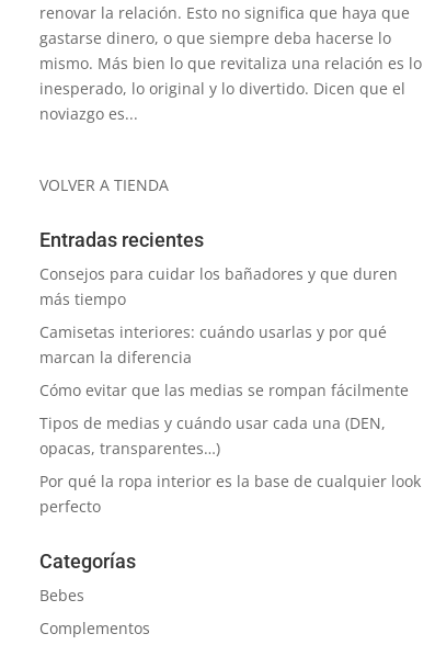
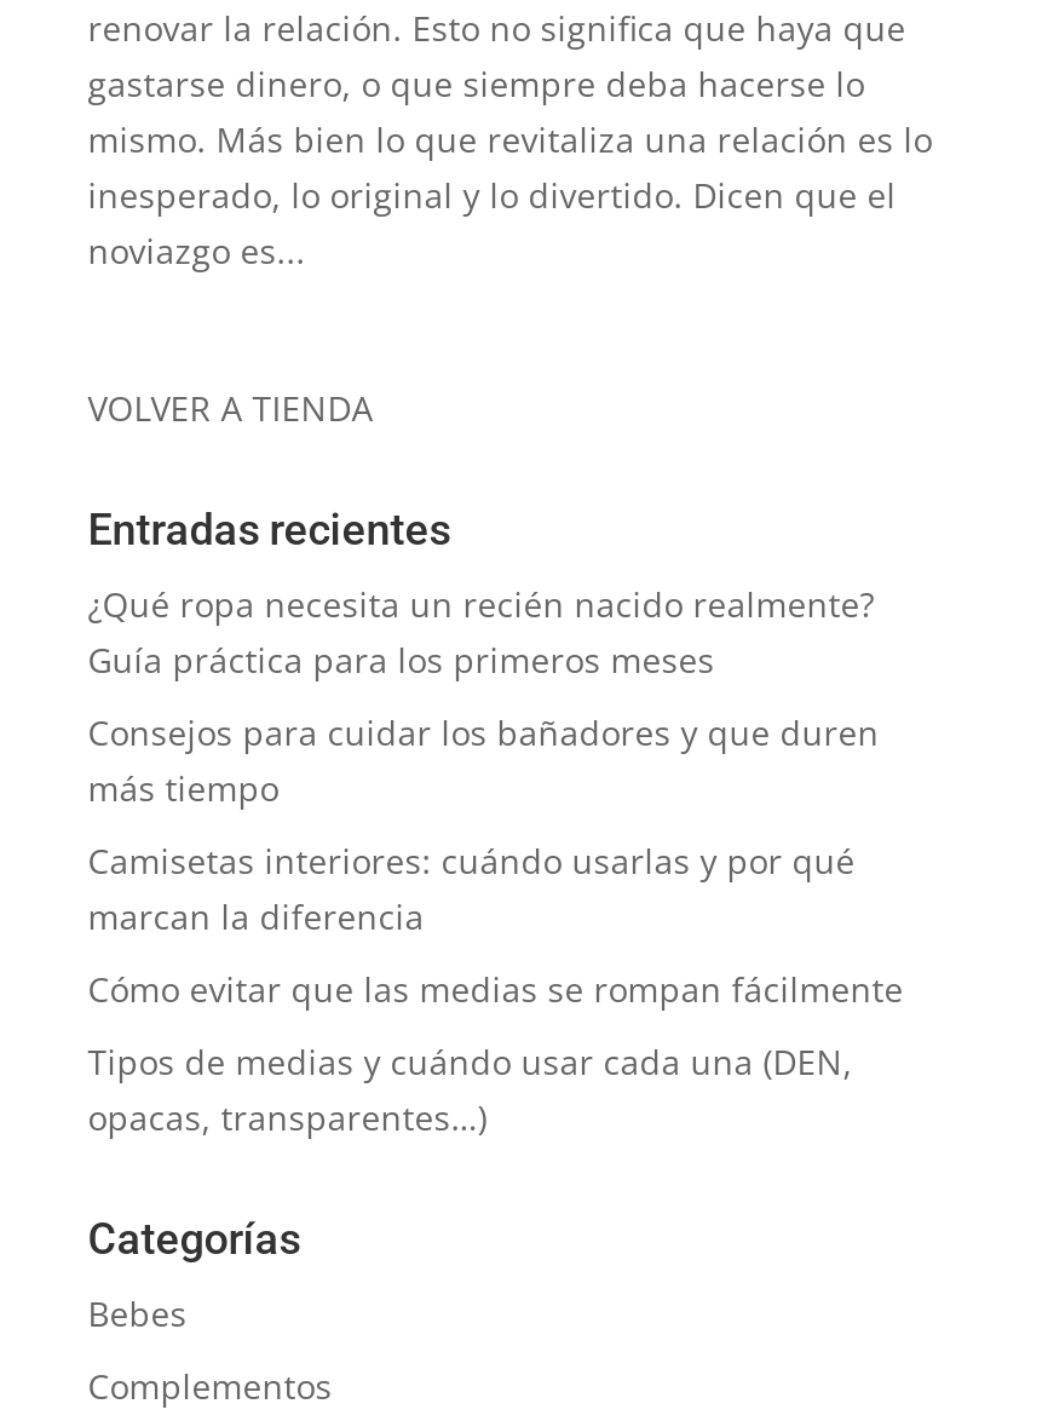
+ ¿Qué ropa necesita un recién nacido realmente?
+ Guía práctica para los primeros meses

moved down: Consejos para cuidar los bañadores y que duren | más tiempo | Camisetas interiores: cuándo usarlas y por qué | marcan la diferencia | Cómo evitar que las medias se rompan fácilmente | Tipos de medias y cuándo usar cada una (DEN, | opacas, transparentes…)

- Por qué la ropa interior es la base de cualquier look
- perfecto
